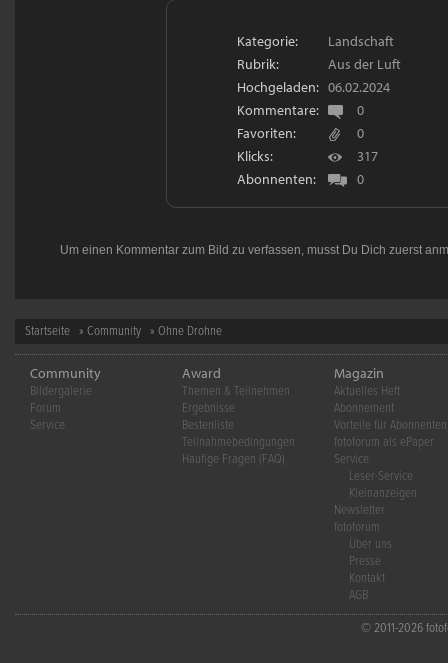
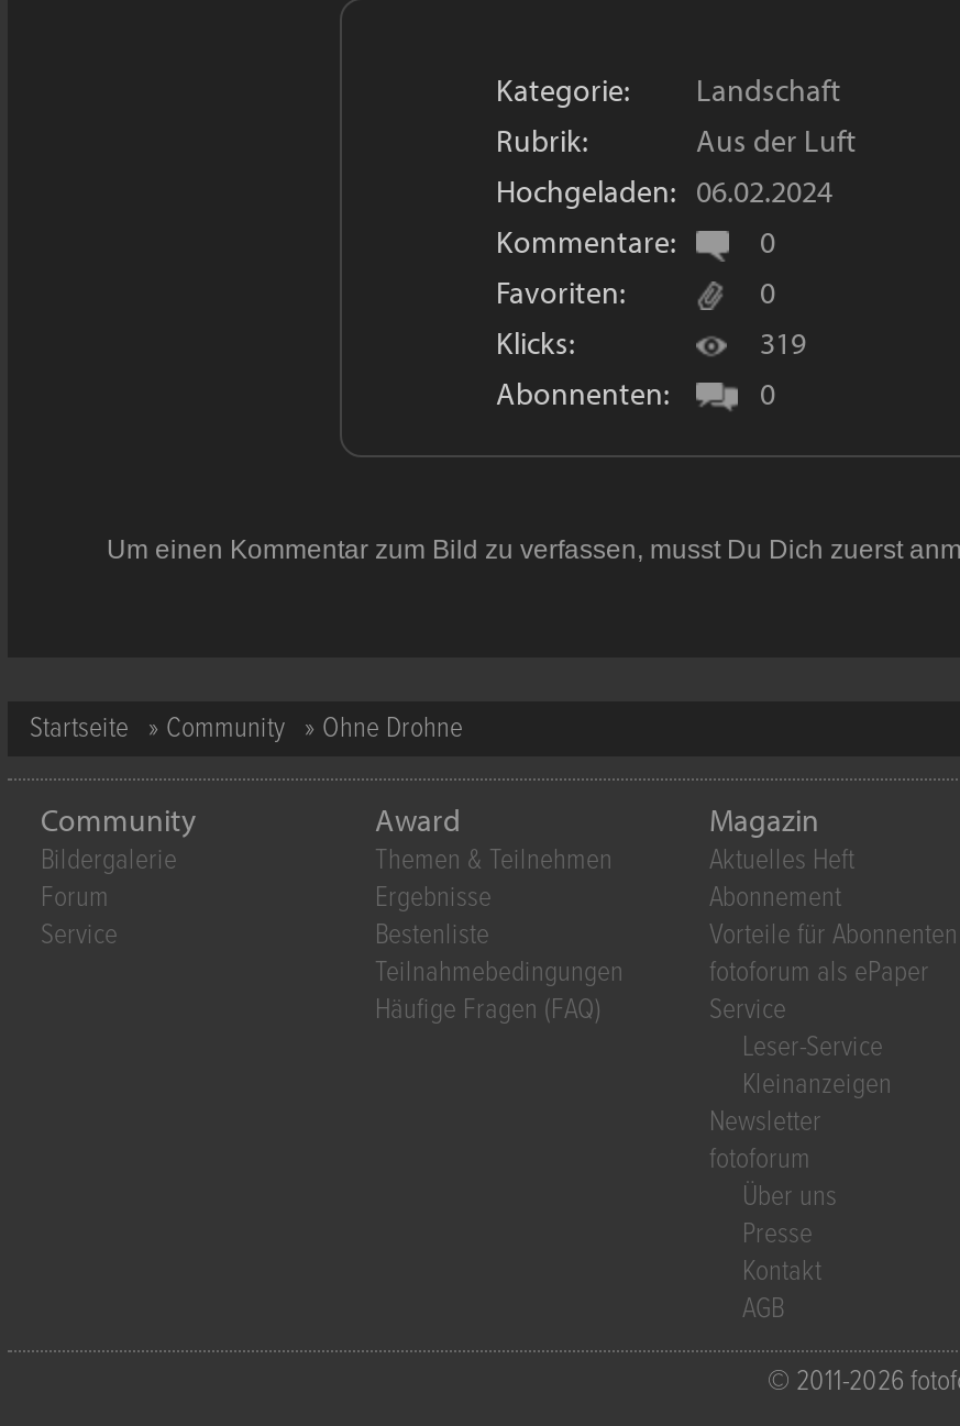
- 317
+ 319
